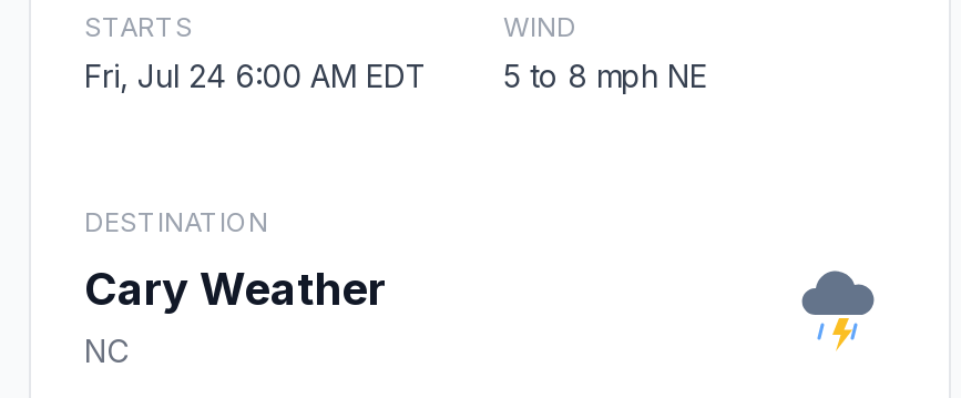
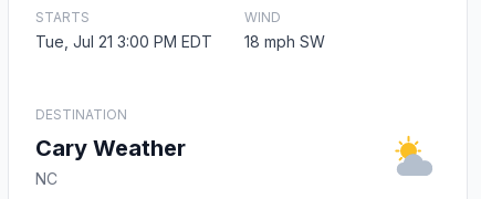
- Fri, Jul 24 6:00 AM EDT
+ Tue, Jul 21 3:00 PM EDT

- 5 to 8 mph NE
+ 18 mph SW

- [image]
+ [image]
